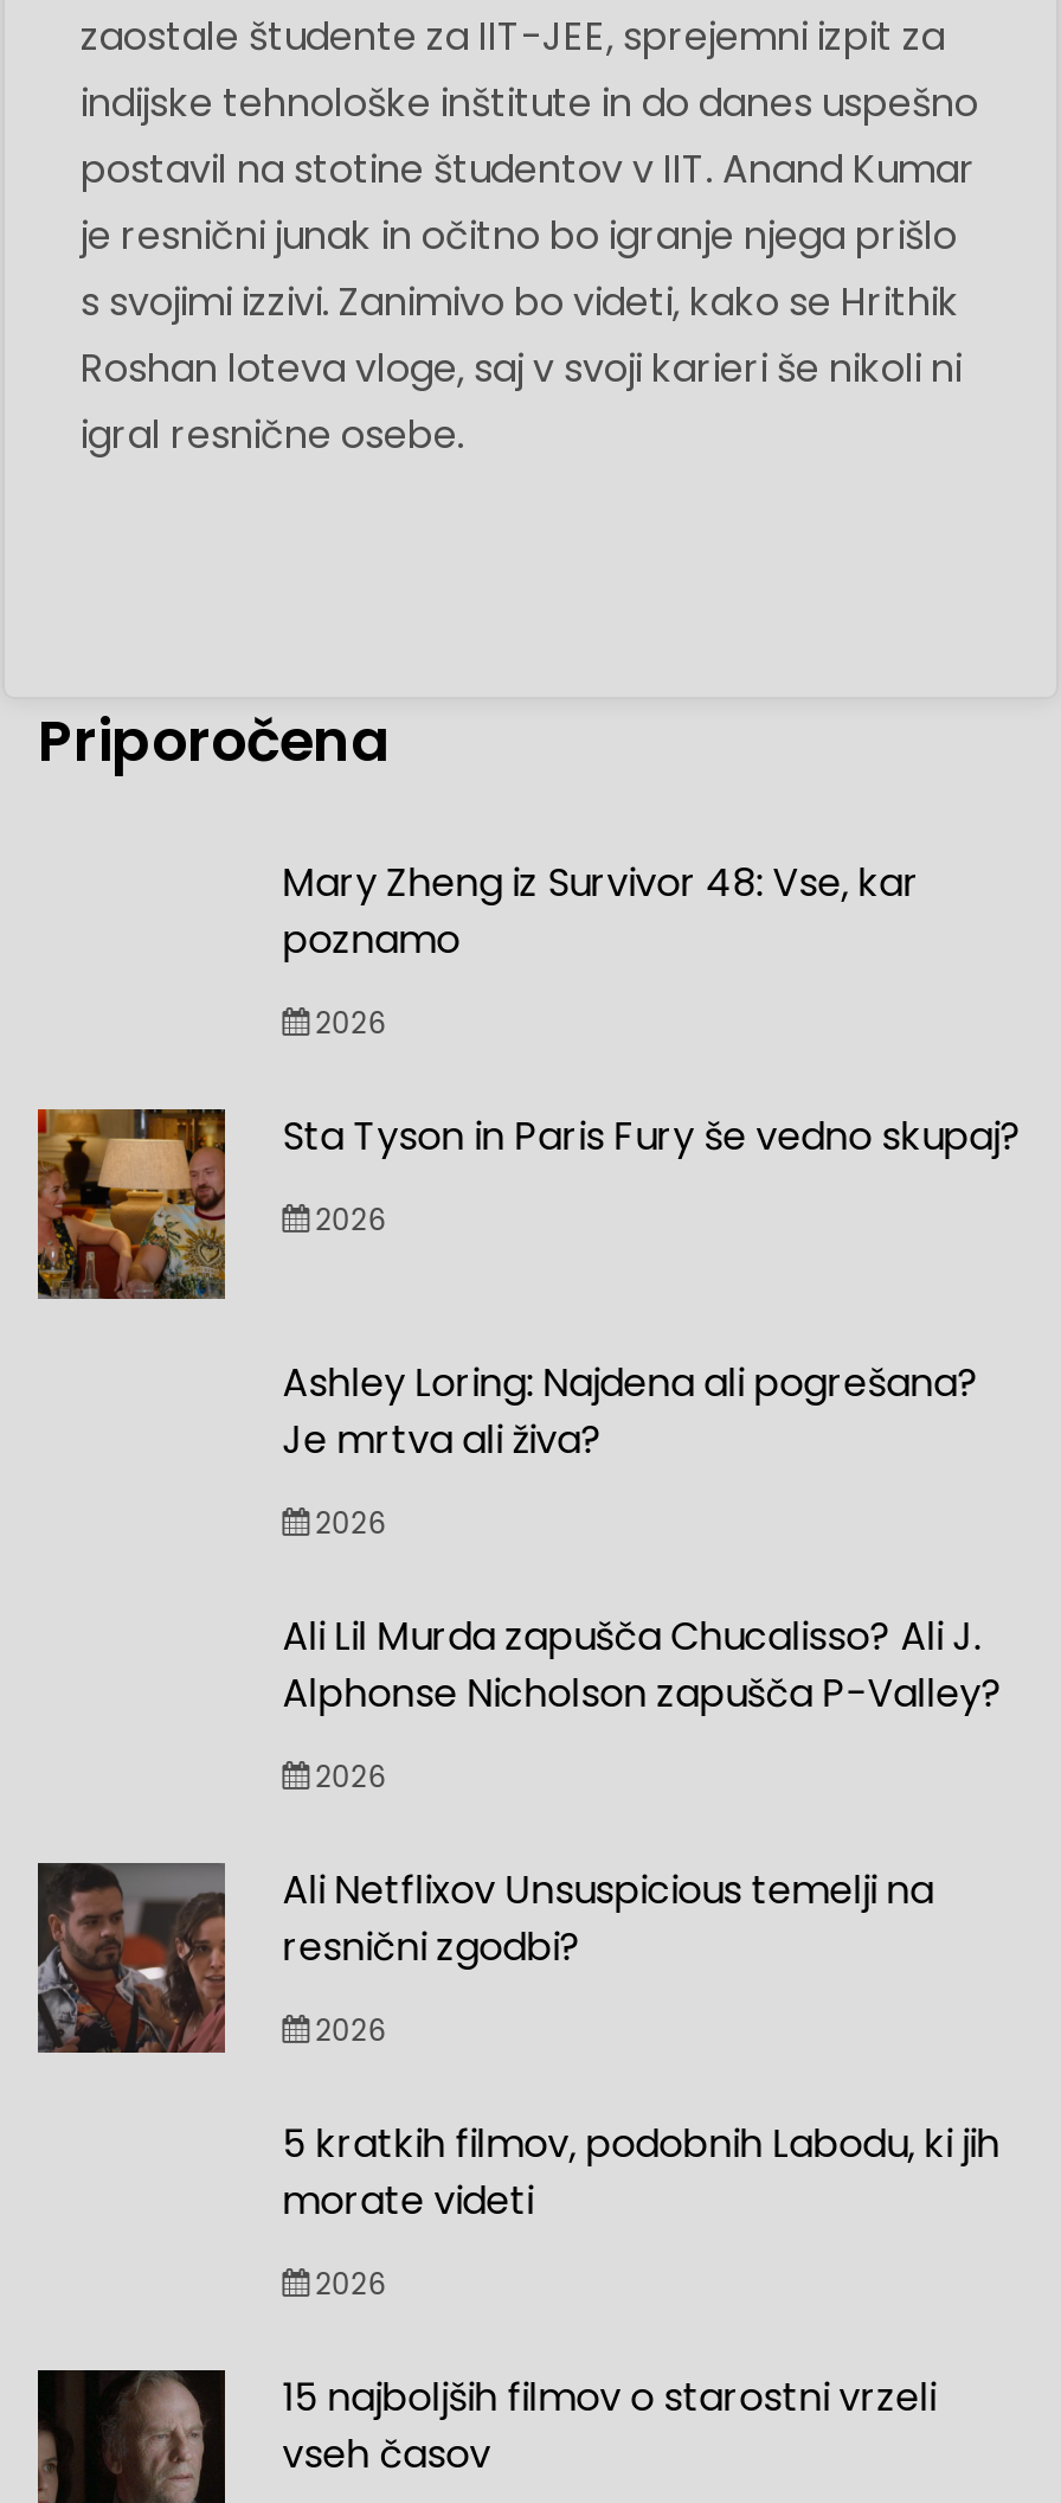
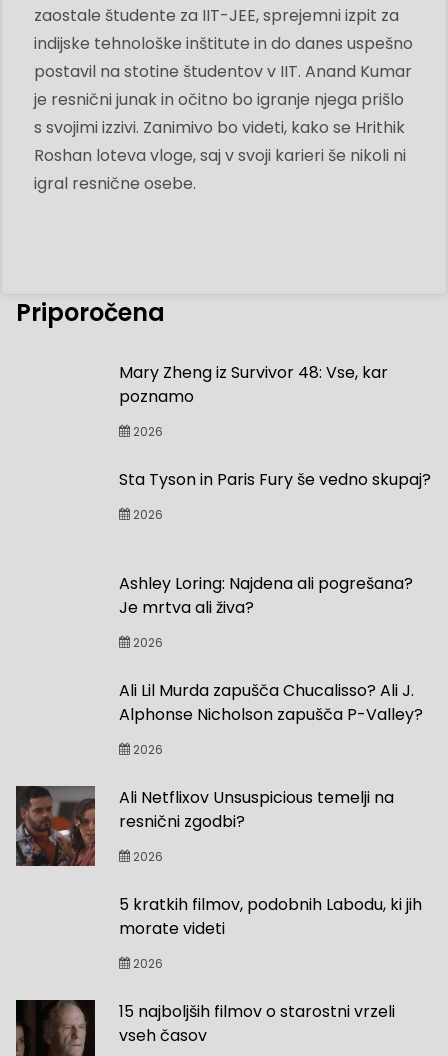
- [image]
